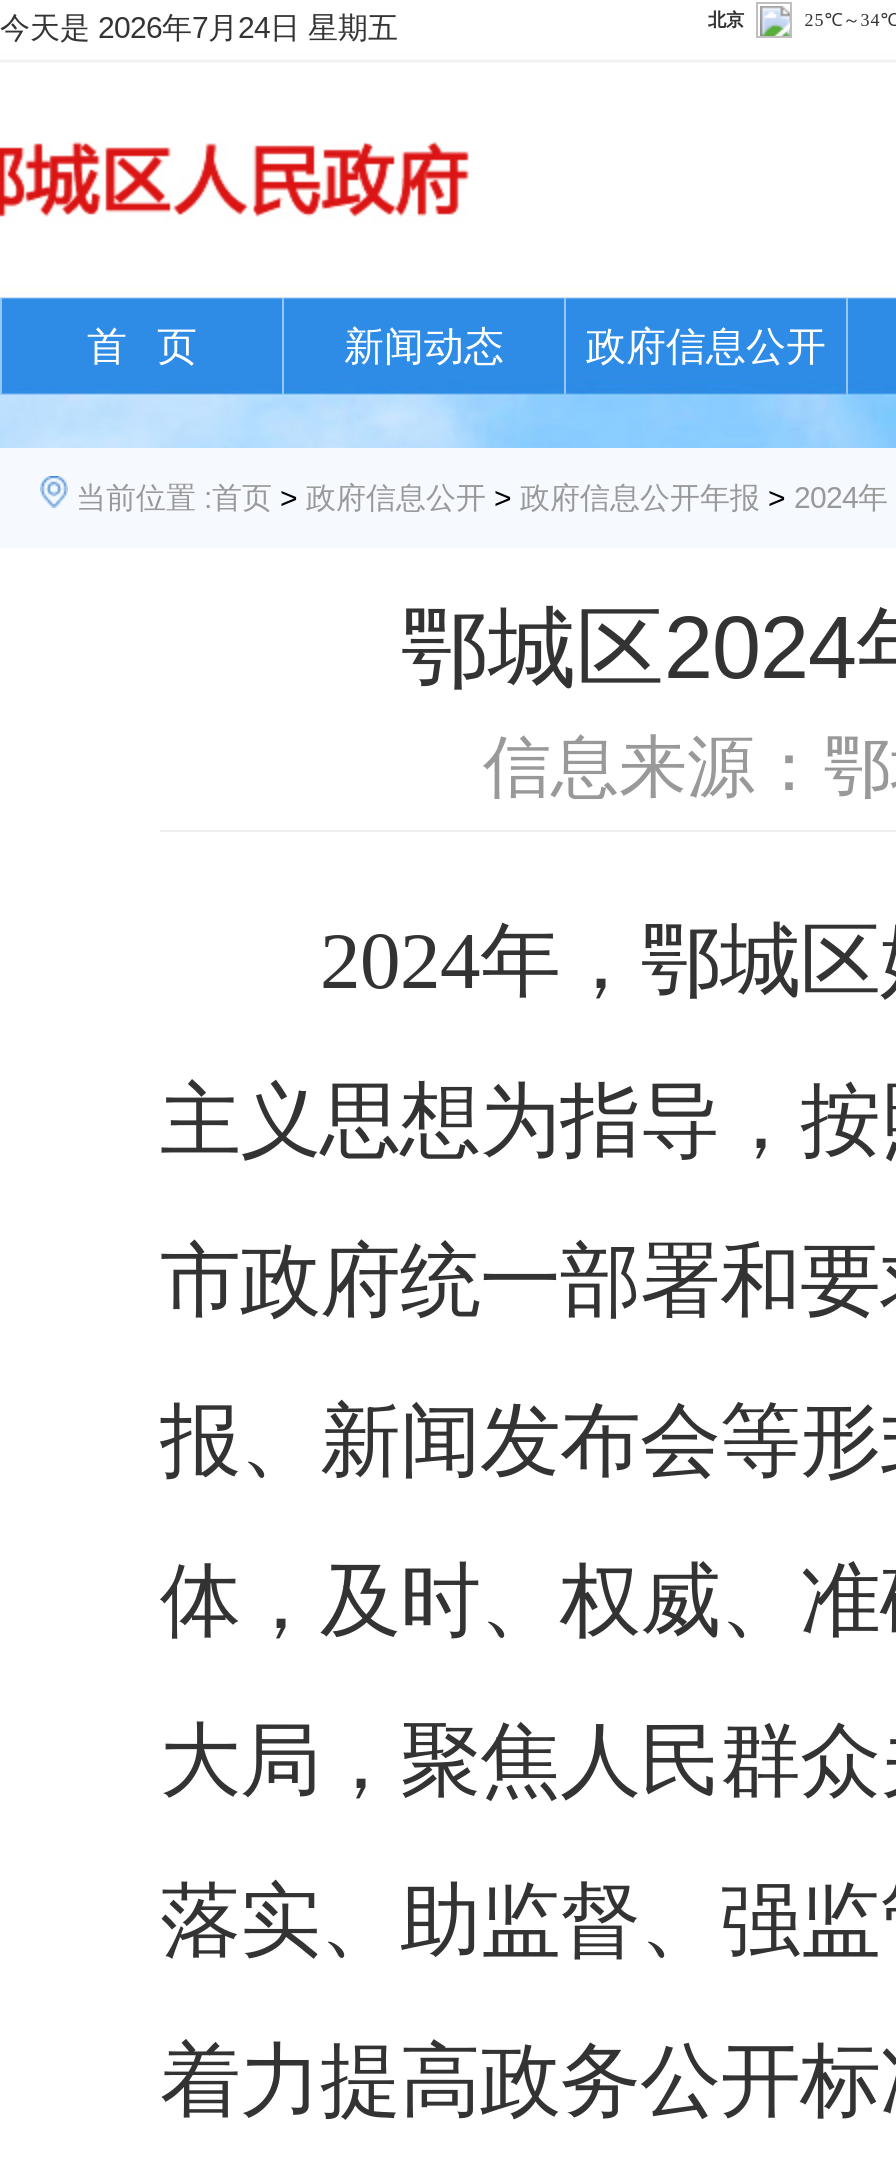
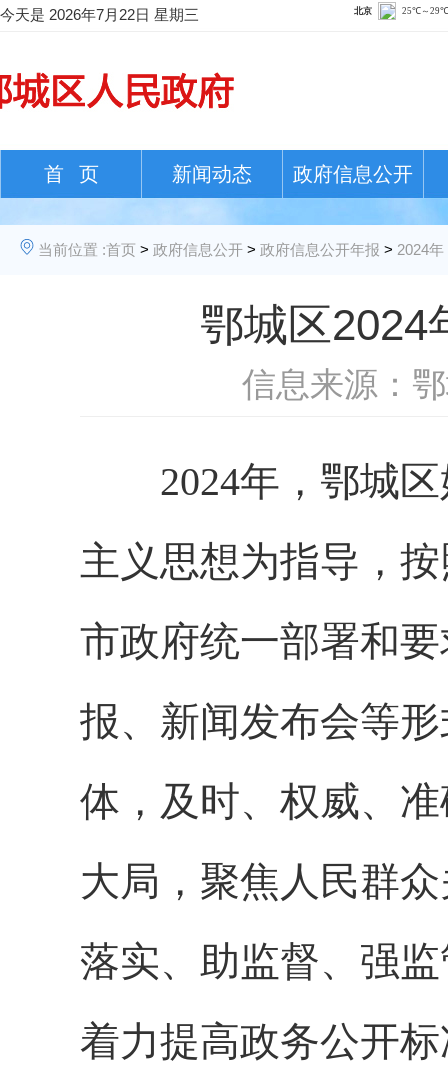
- 今天是2026年7月24日 星期五
+ 今天是2026年7月22日 星期三
